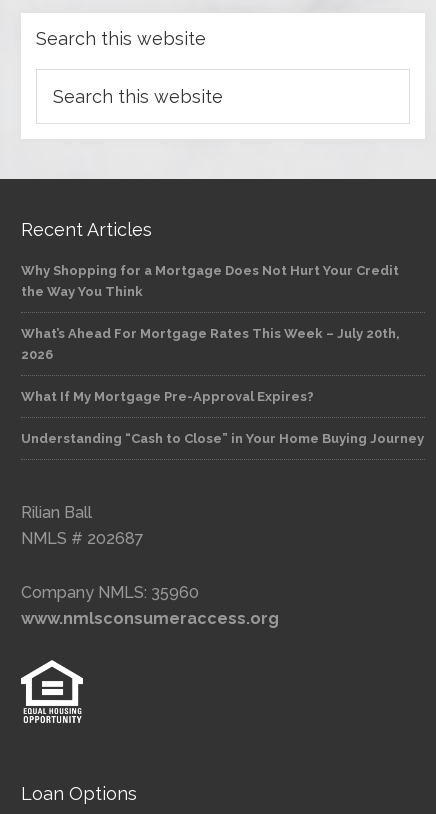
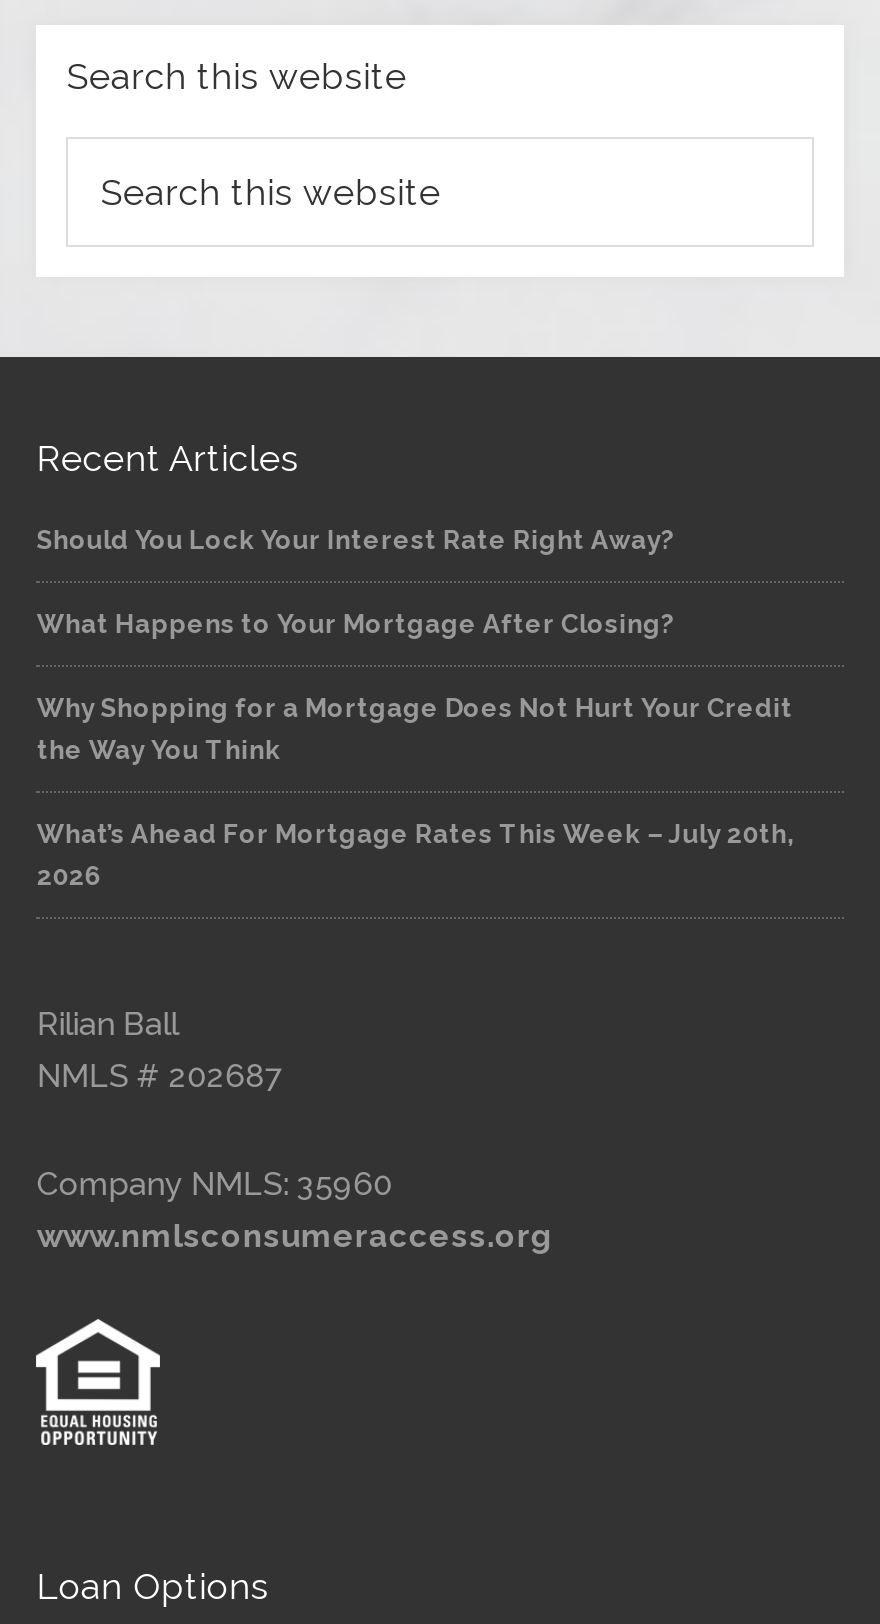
+ Should You Lock Your Interest Rate Right Away?
+ What Happens to Your Mortgage After Closing?

moved down: Why Shopping for a Mortgage Does Not Hurt Your Credit | the Way You Think | What’s Ahead For Mortgage Rates This Week – July 20th, | 2026

- What If My Mortgage Pre-Approval Expires?
- Understanding “Cash to Close” in Your Home Buying Journey
